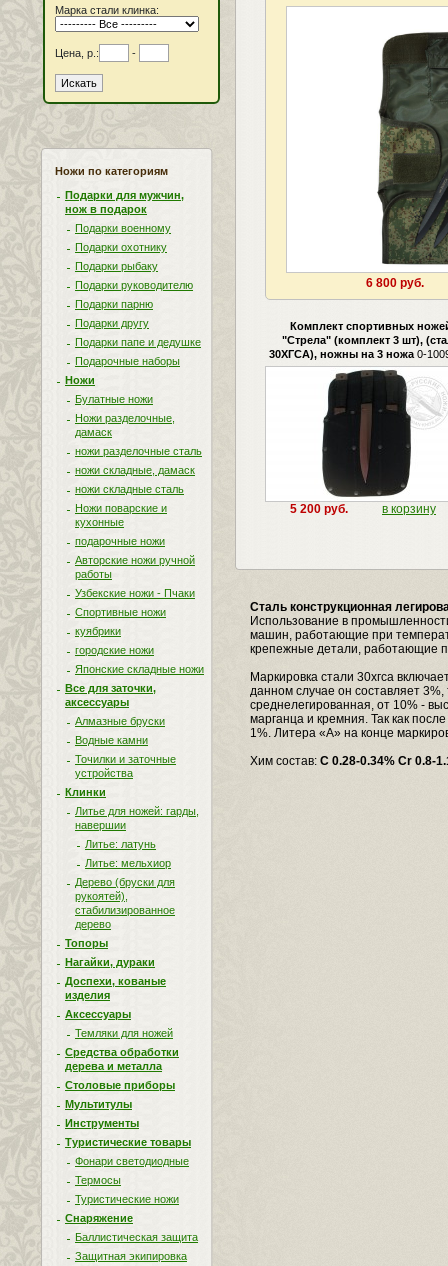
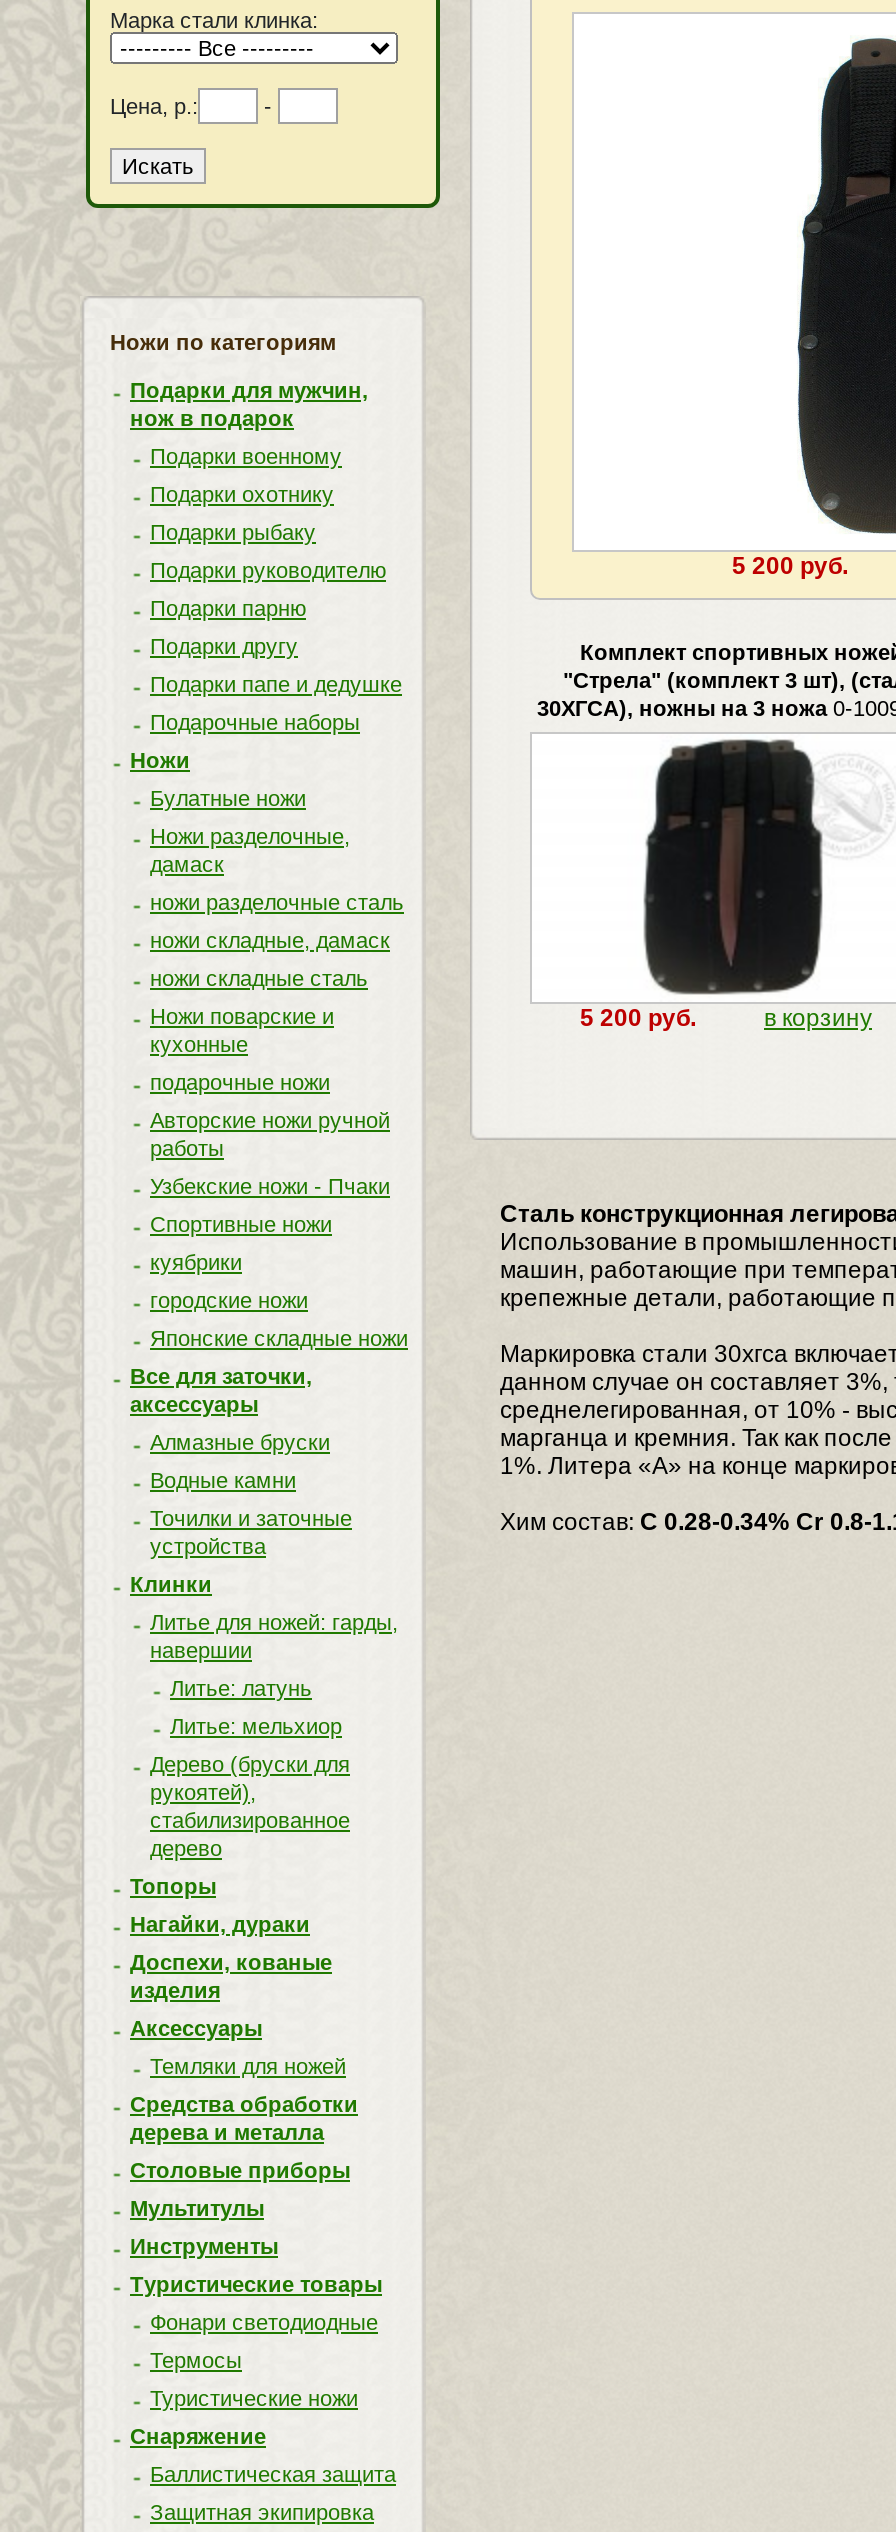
- [image]
- 6 800 руб.
+ [image]
+ 5 200 руб.
